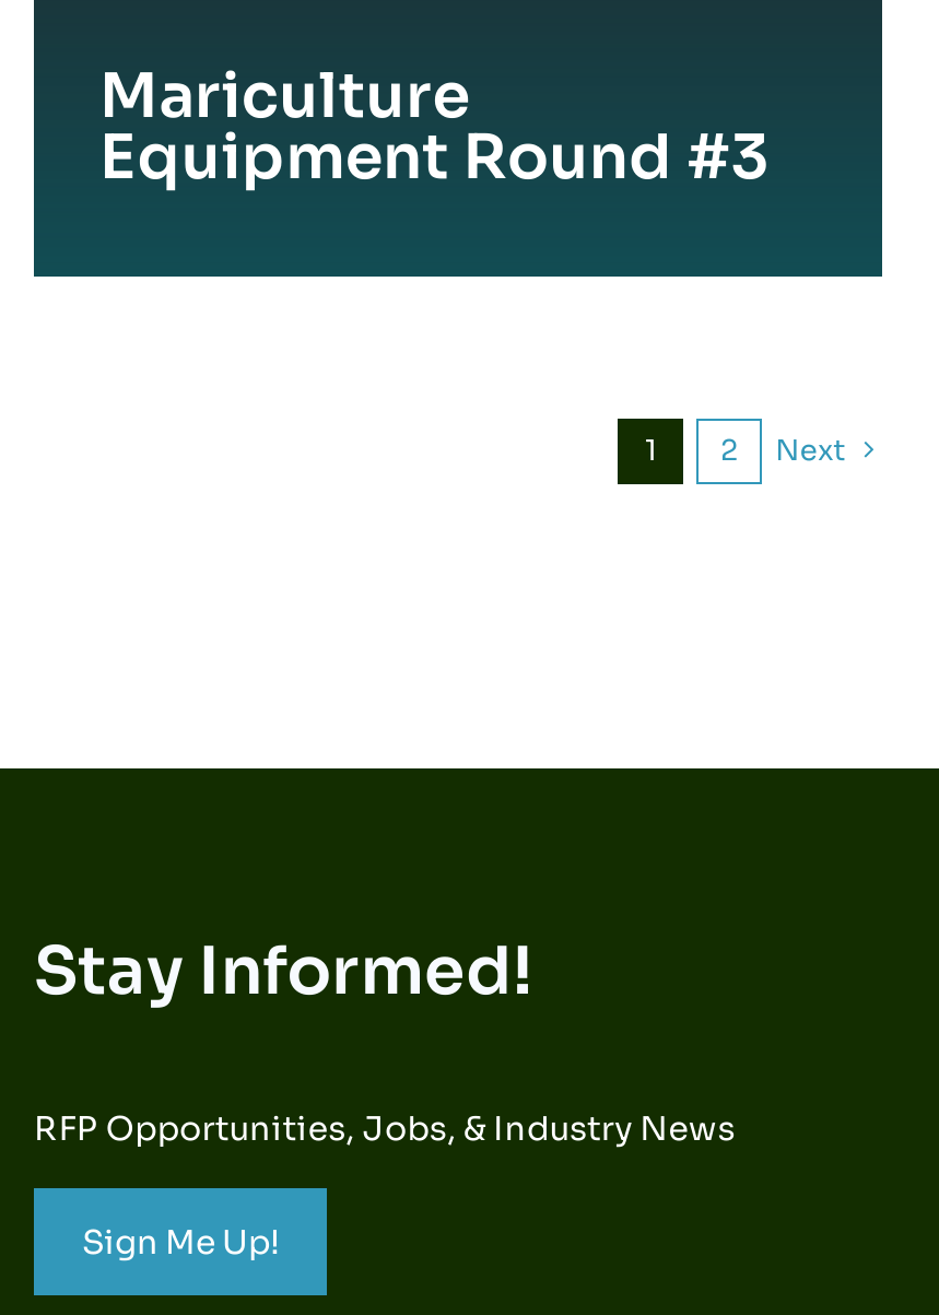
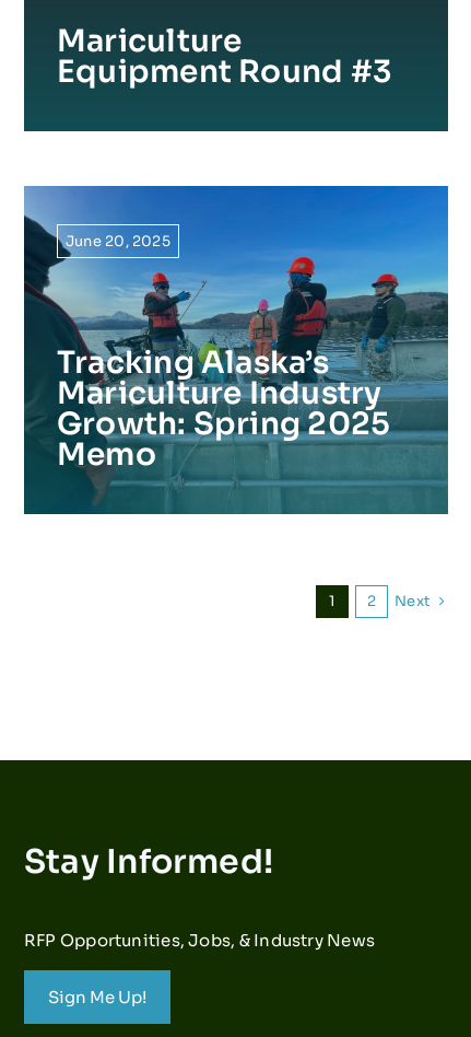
+ [image]
+ June 20, 2025
+ Tracking Alaska’s
+ Mariculture Industry
+ Growth: Spring 2025
+ Memo
